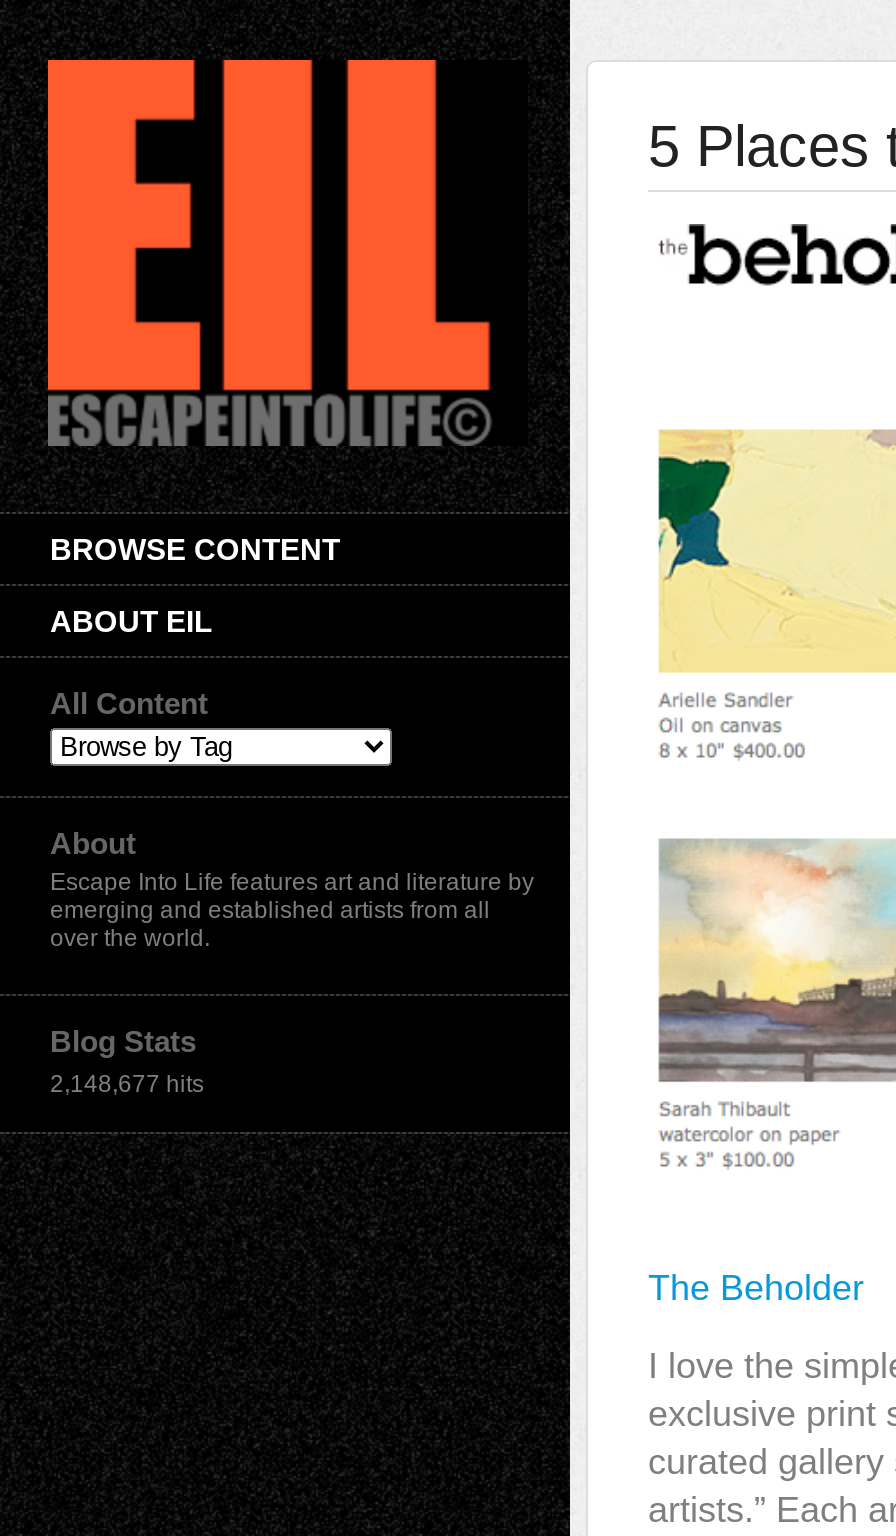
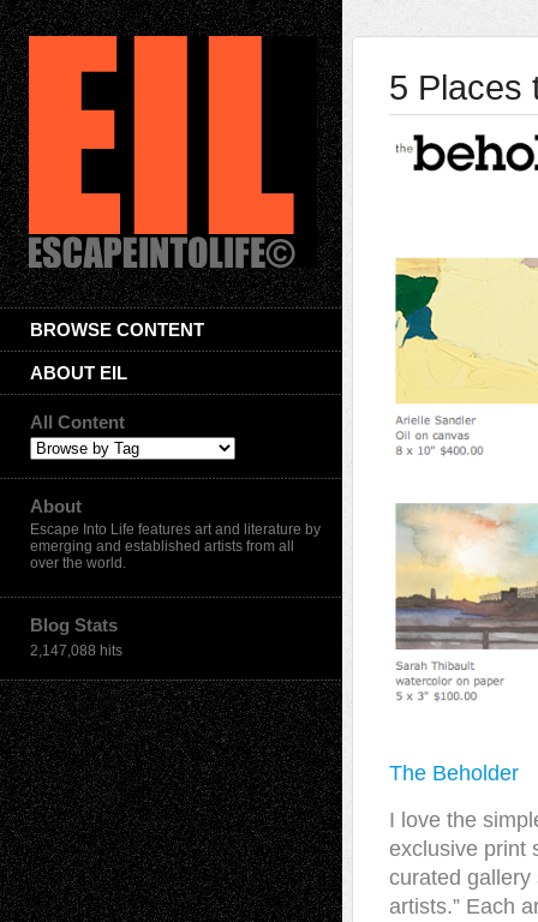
- 2,148,677 hits
+ 2,147,088 hits
